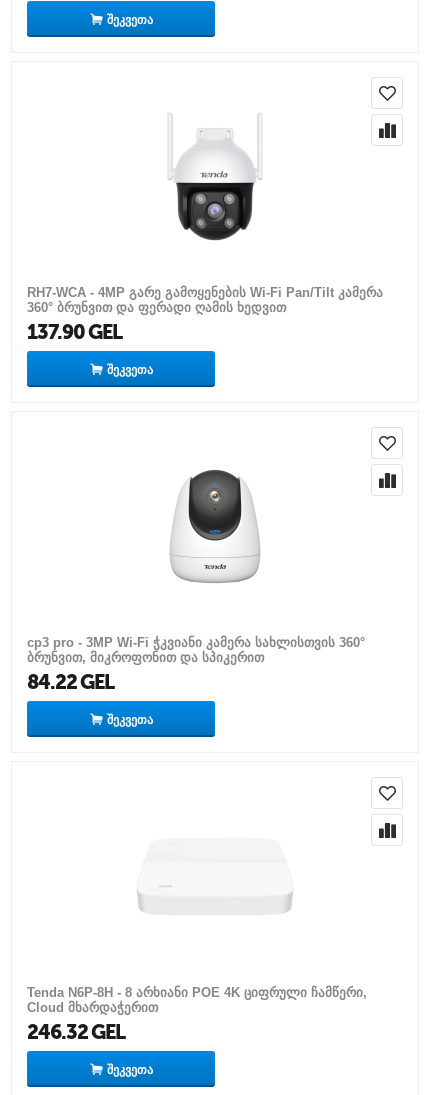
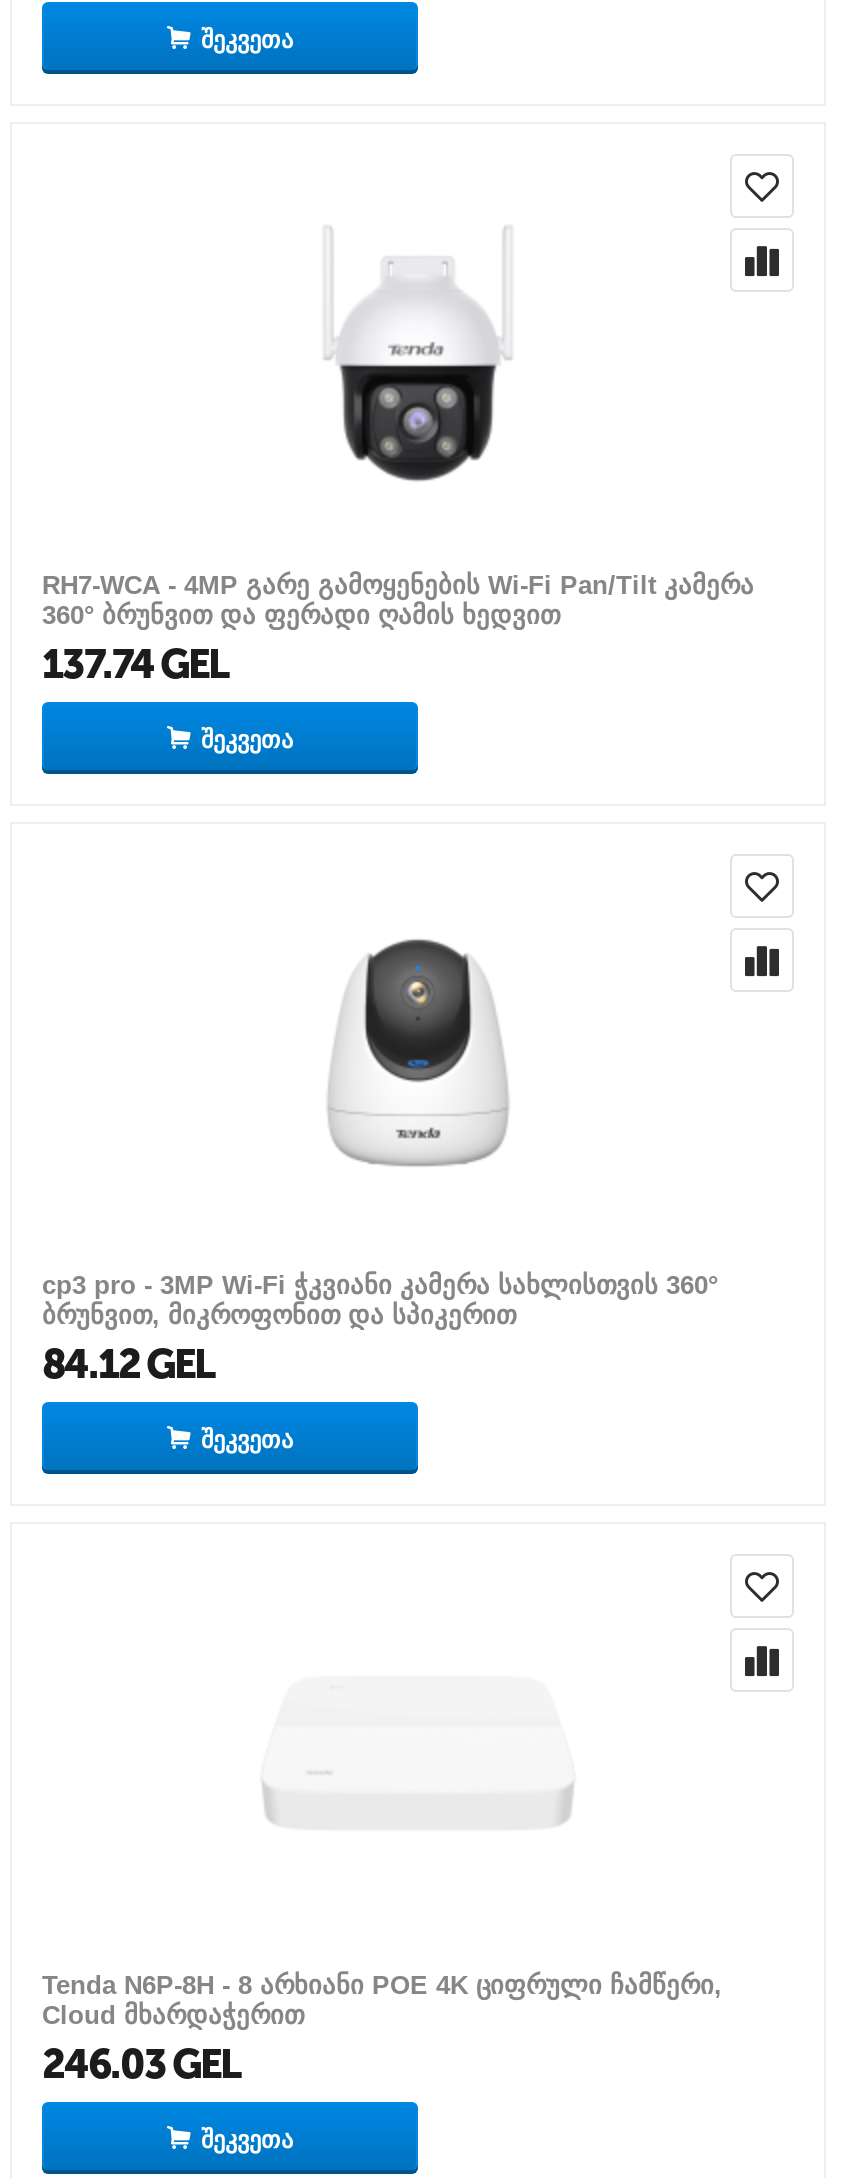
- 137.90 GEL
+ 137.74 GEL

- 84.22 GEL
+ 84.12 GEL

- 246.32 GEL
+ 246.03 GEL
